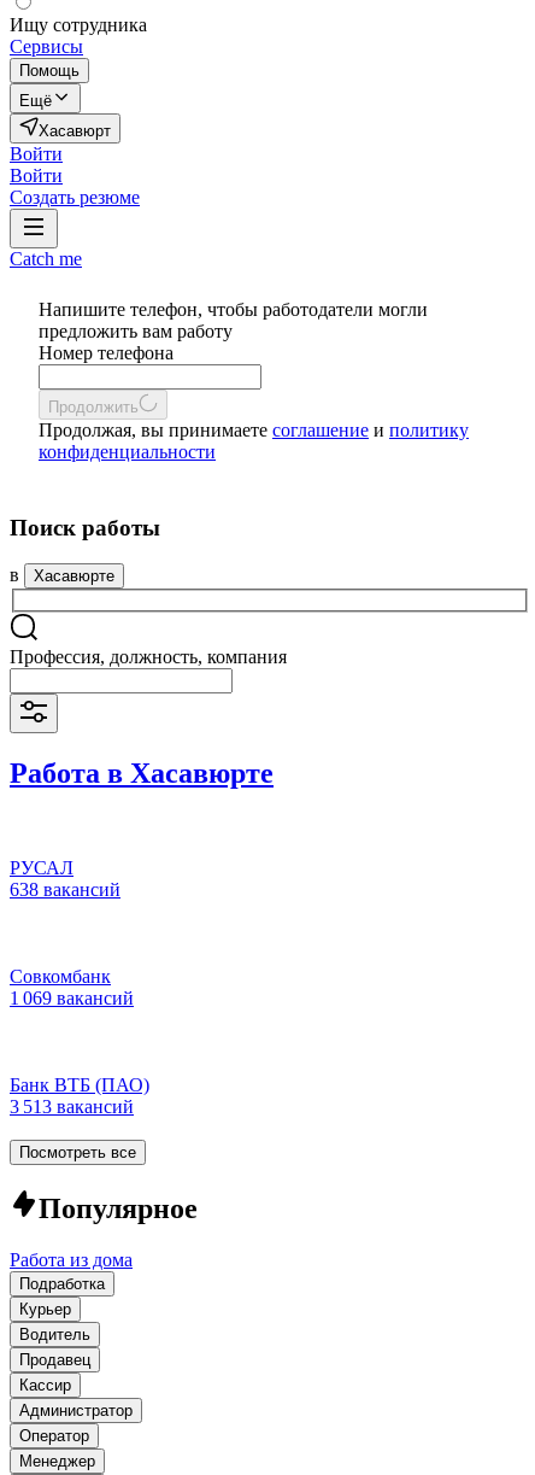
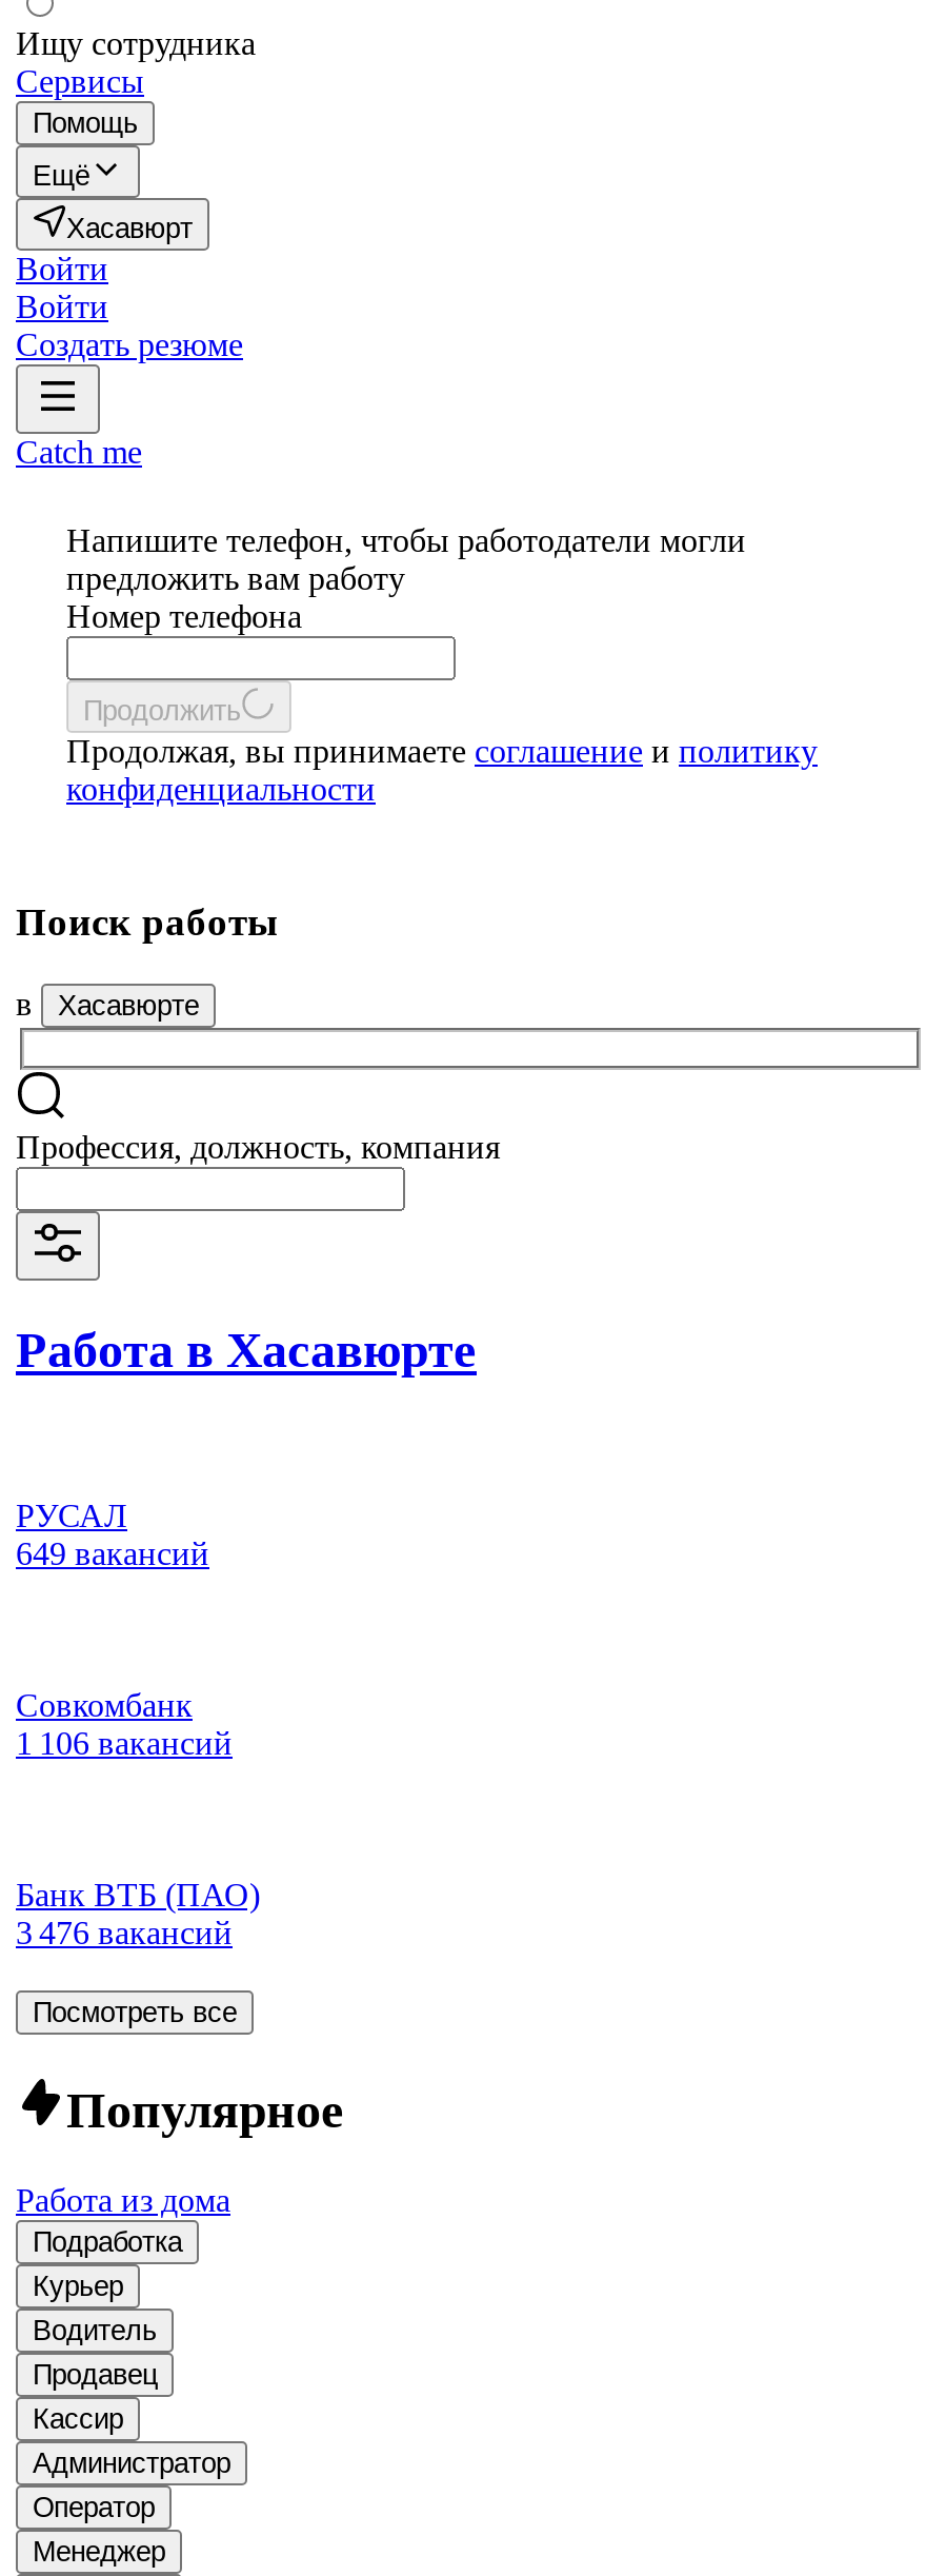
- 638 вакансий
+ 649 вакансий

- 1 069 вакансий
+ 1 106 вакансий

- 3 513 вакансий
+ 3 476 вакансий
